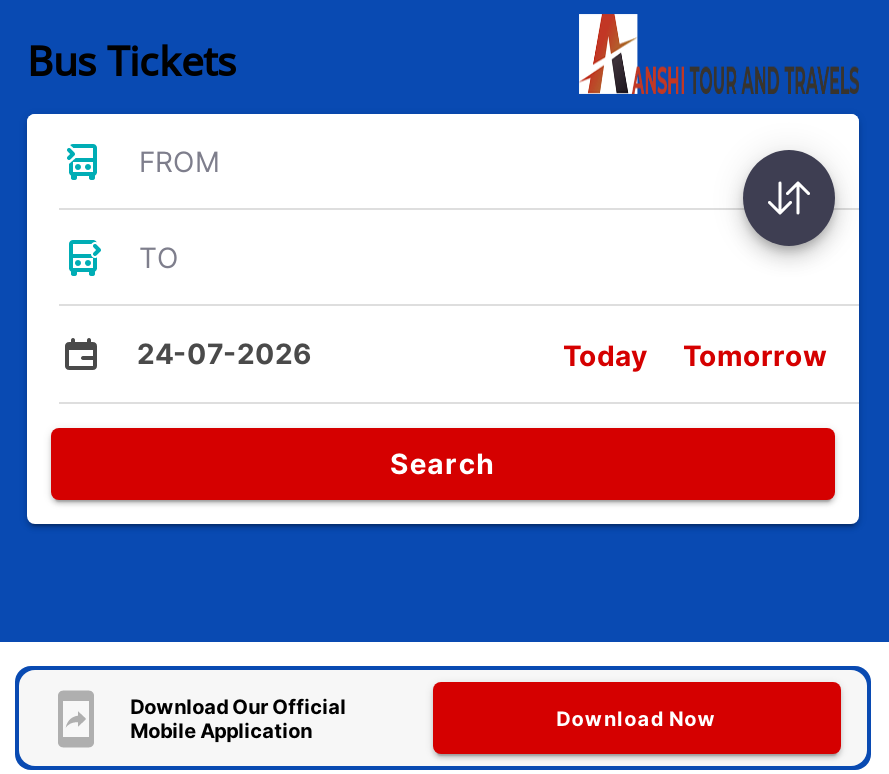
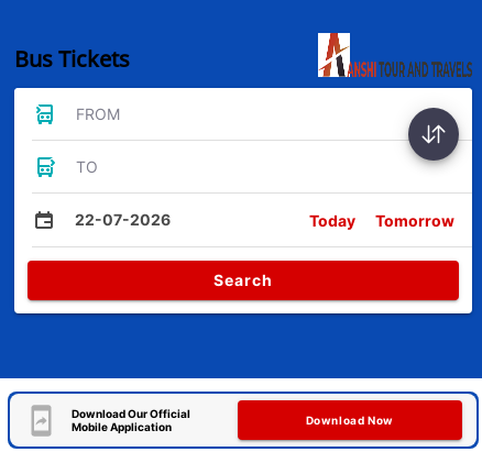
- 24-07-2026
+ 22-07-2026
